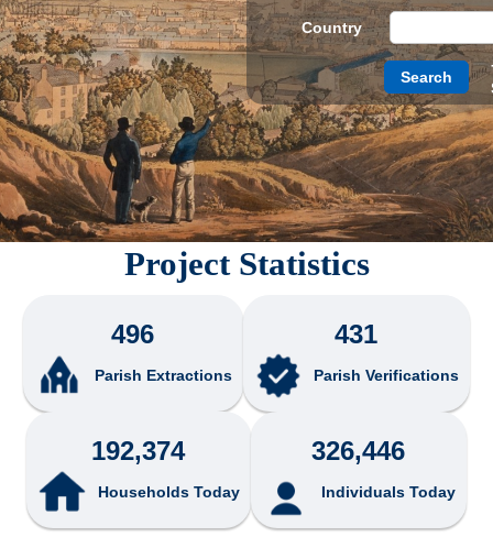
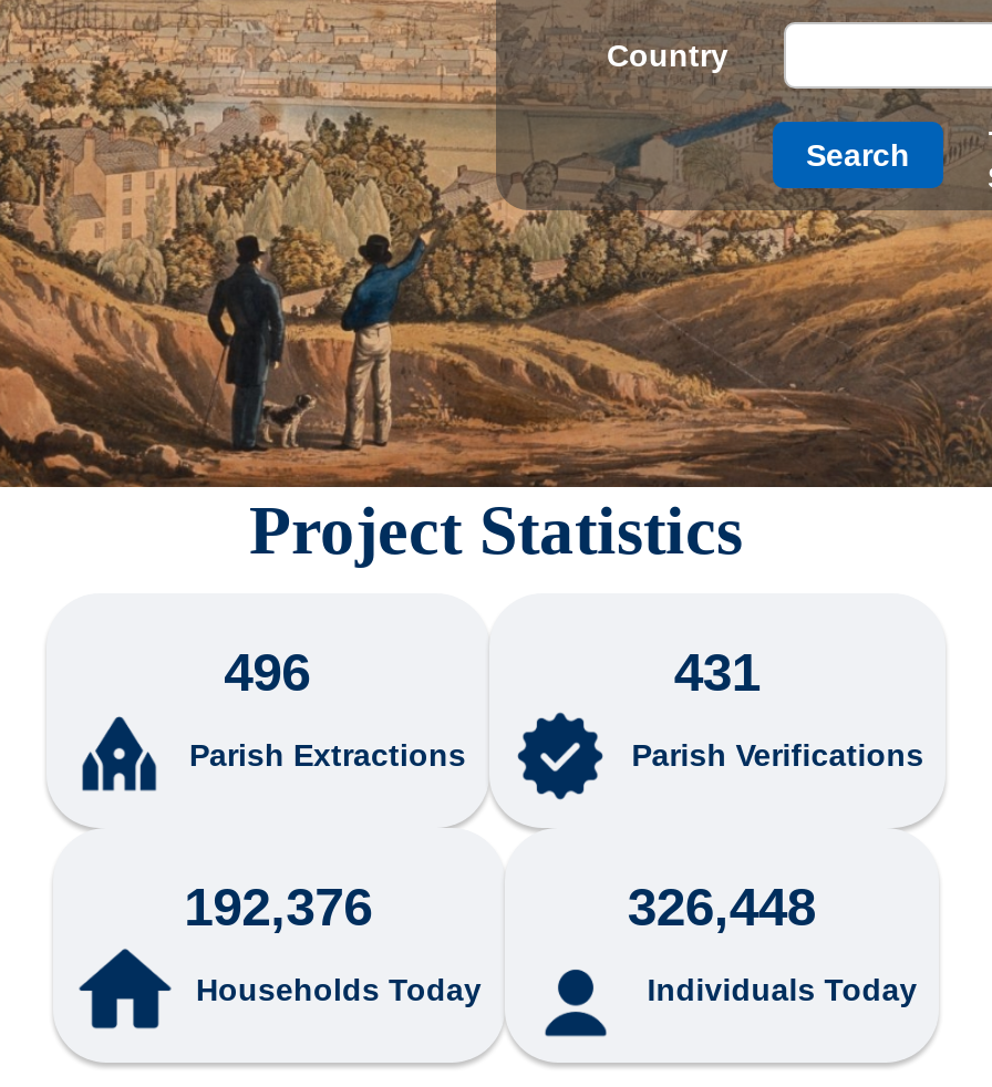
- 192,374
+ 192,376

- 326,446
+ 326,448
